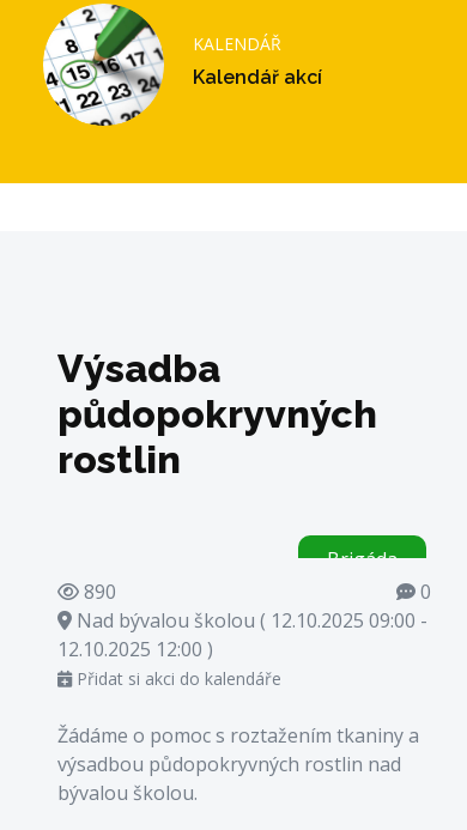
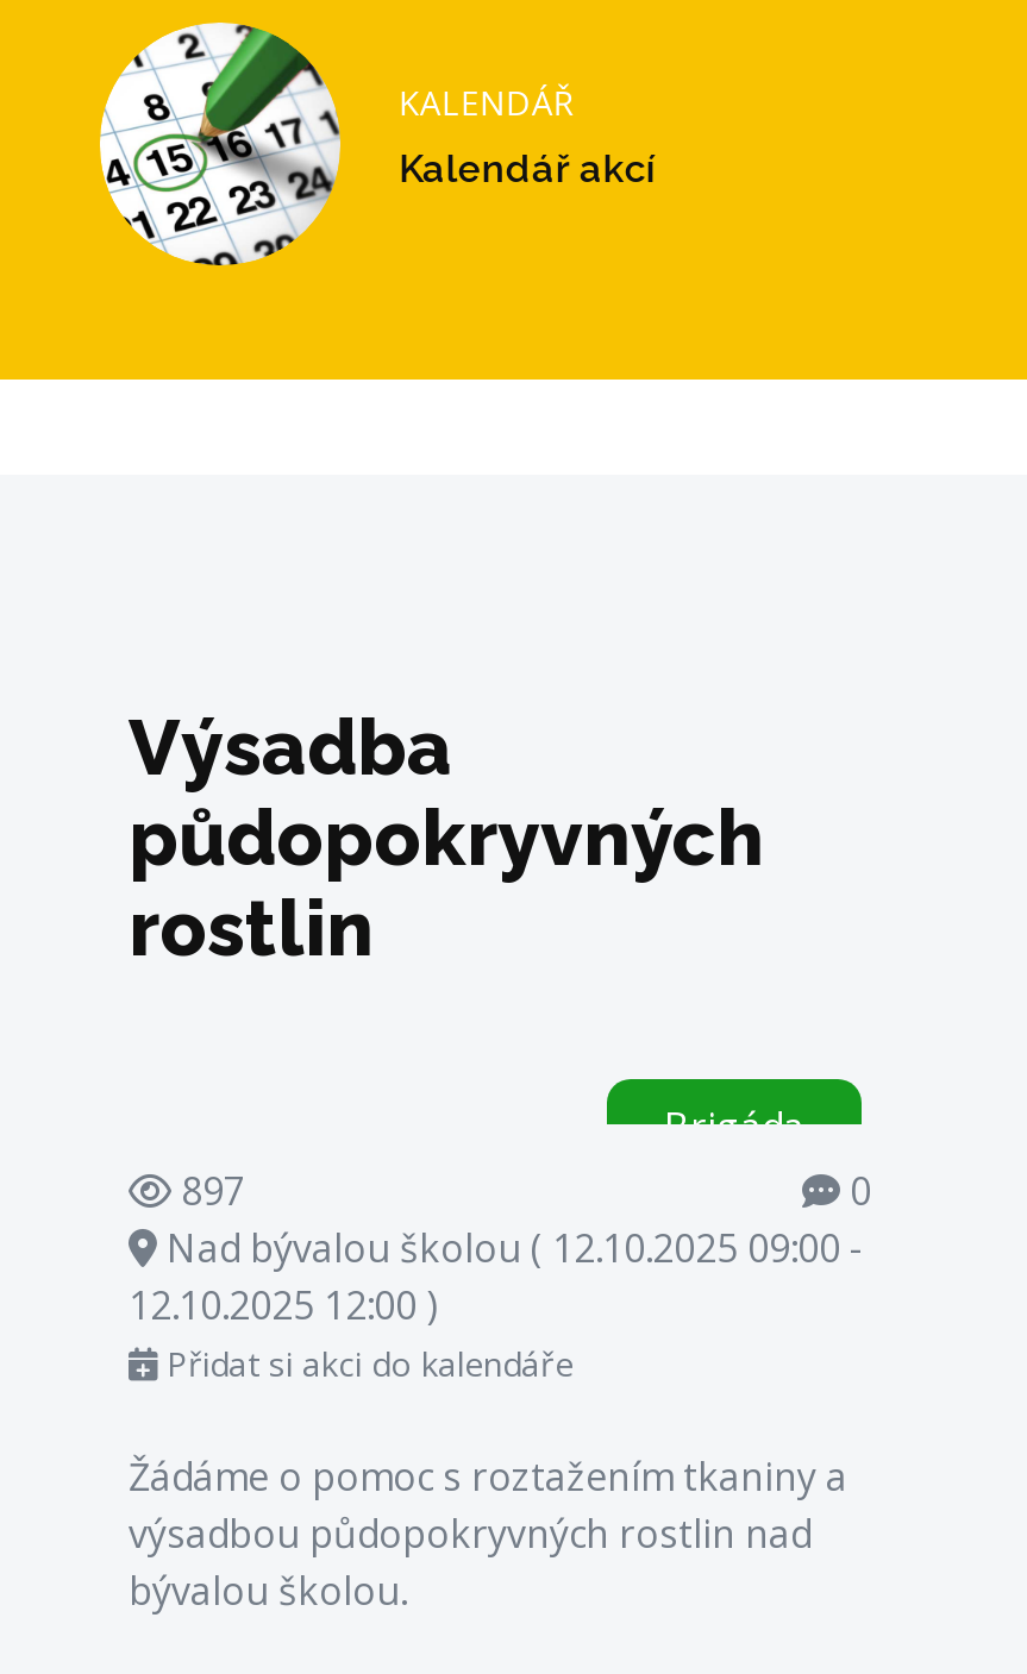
- 890
+ 897
